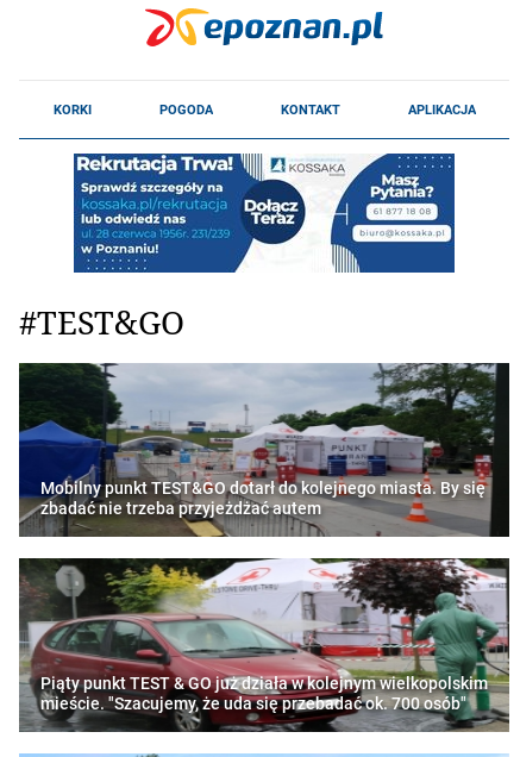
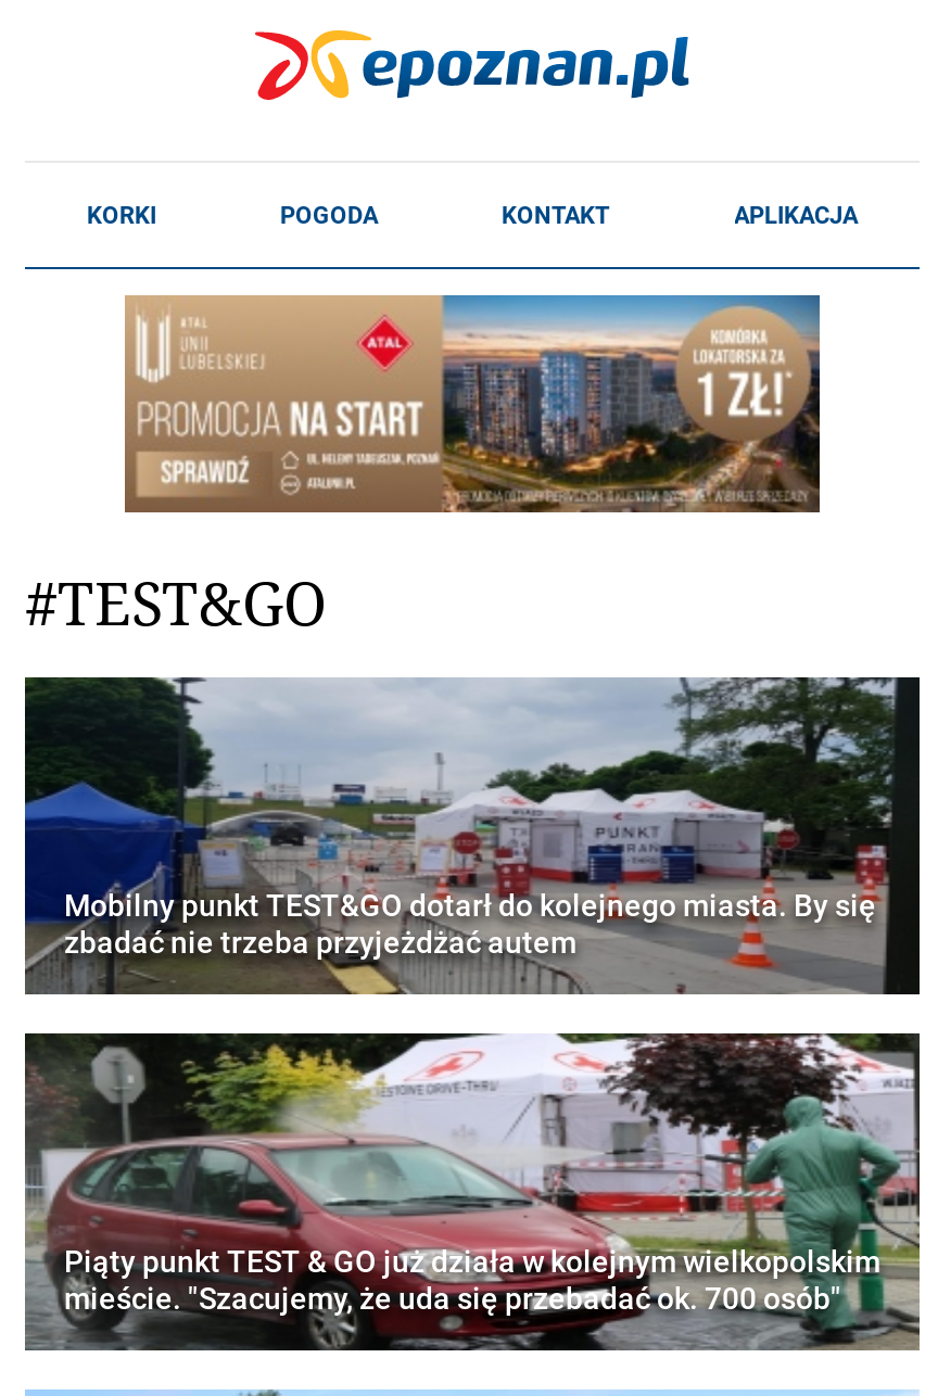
- [image]
+ [image]
